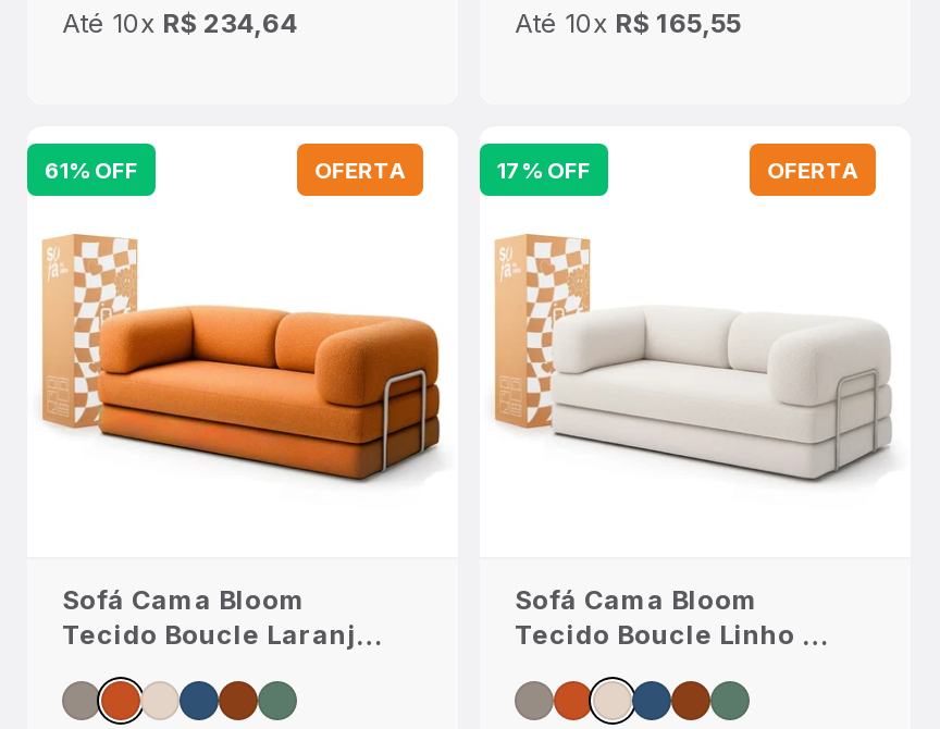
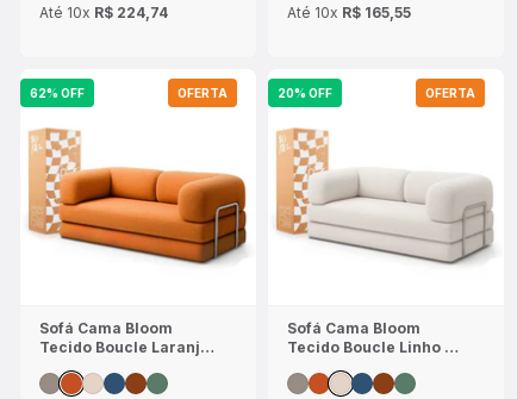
- Até 10x R$ 234,64
+ Até 10x R$ 224,74

- 61% OFF
+ 62% OFF

- 17% OFF
+ 20% OFF
